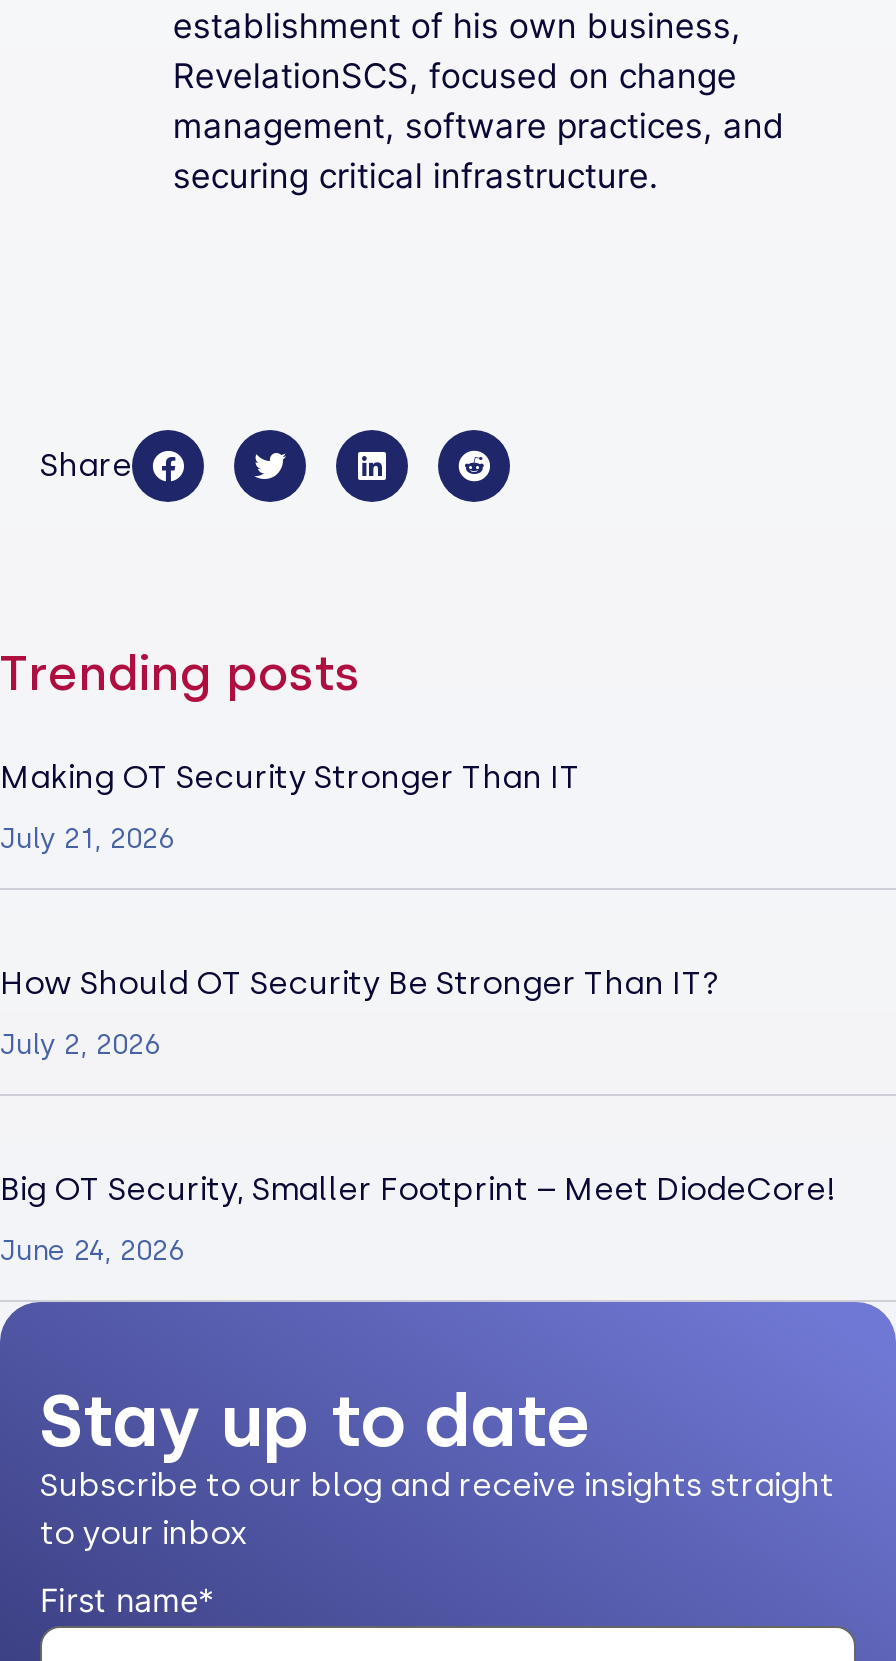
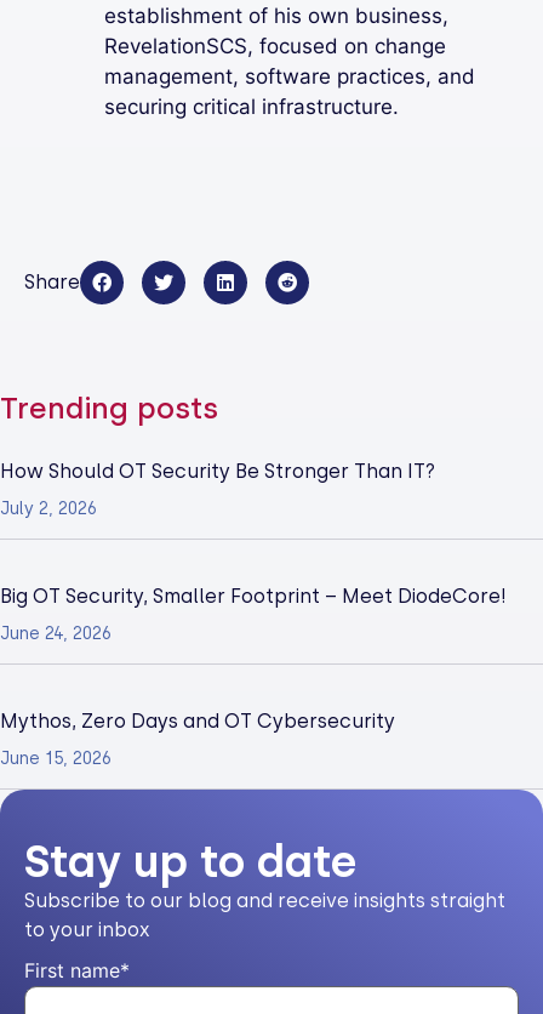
- Making OT Security Stronger Than IT
- July 21, 2026

moved up: How Should OT Security Be Stronger Than IT? | July 2, 2026 | Big OT Security, Smaller Footprint – Meet DiodeCore! | June 24, 2026

+ Mythos, Zero Days and OT Cybersecurity
+ June 15, 2026
